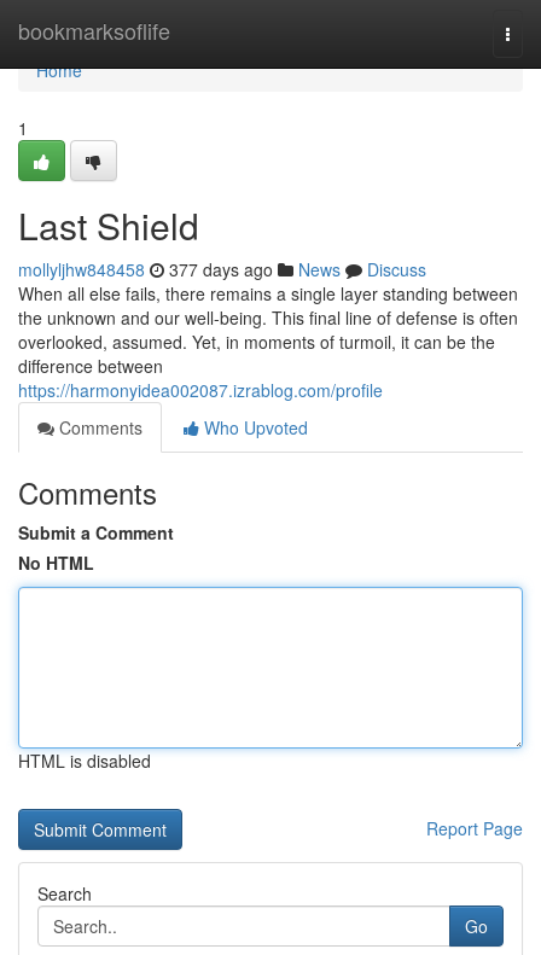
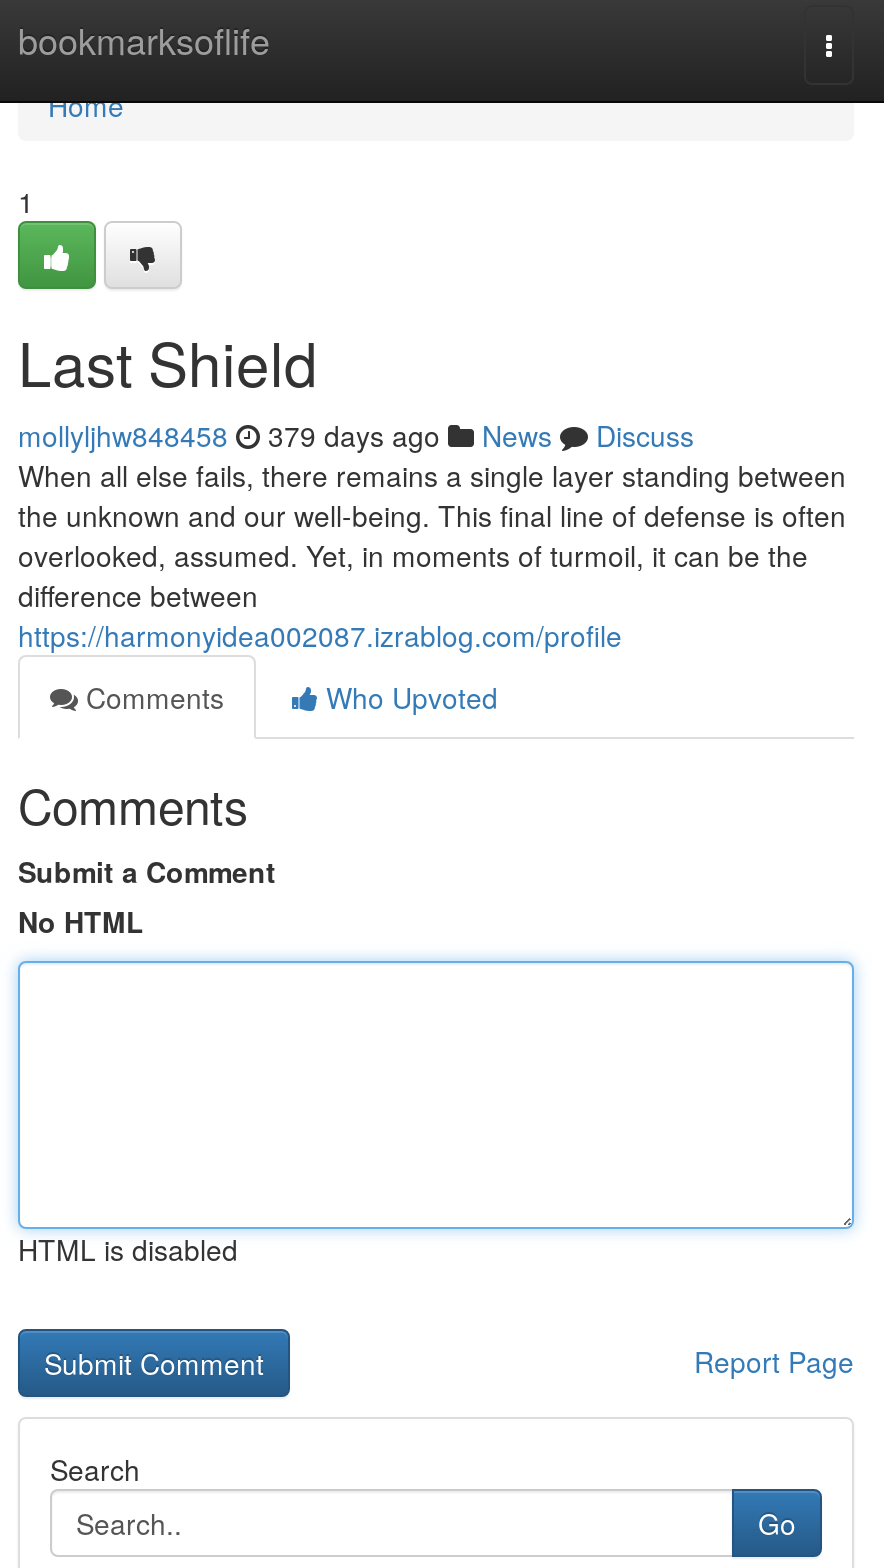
- mollyljhw848458 377 days ago News Discuss
+ mollyljhw848458 379 days ago News Discuss
